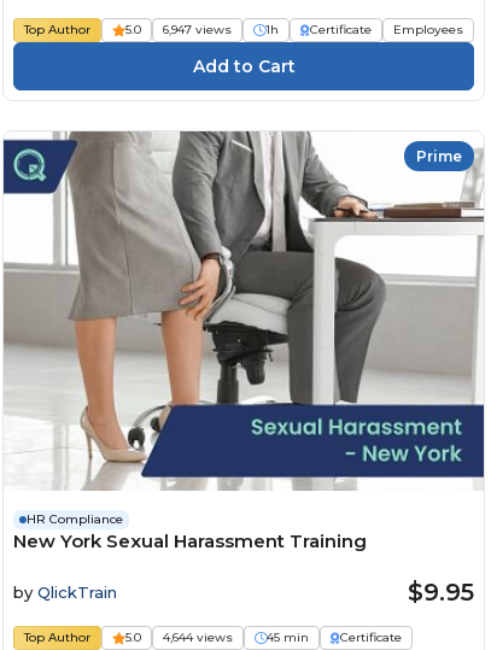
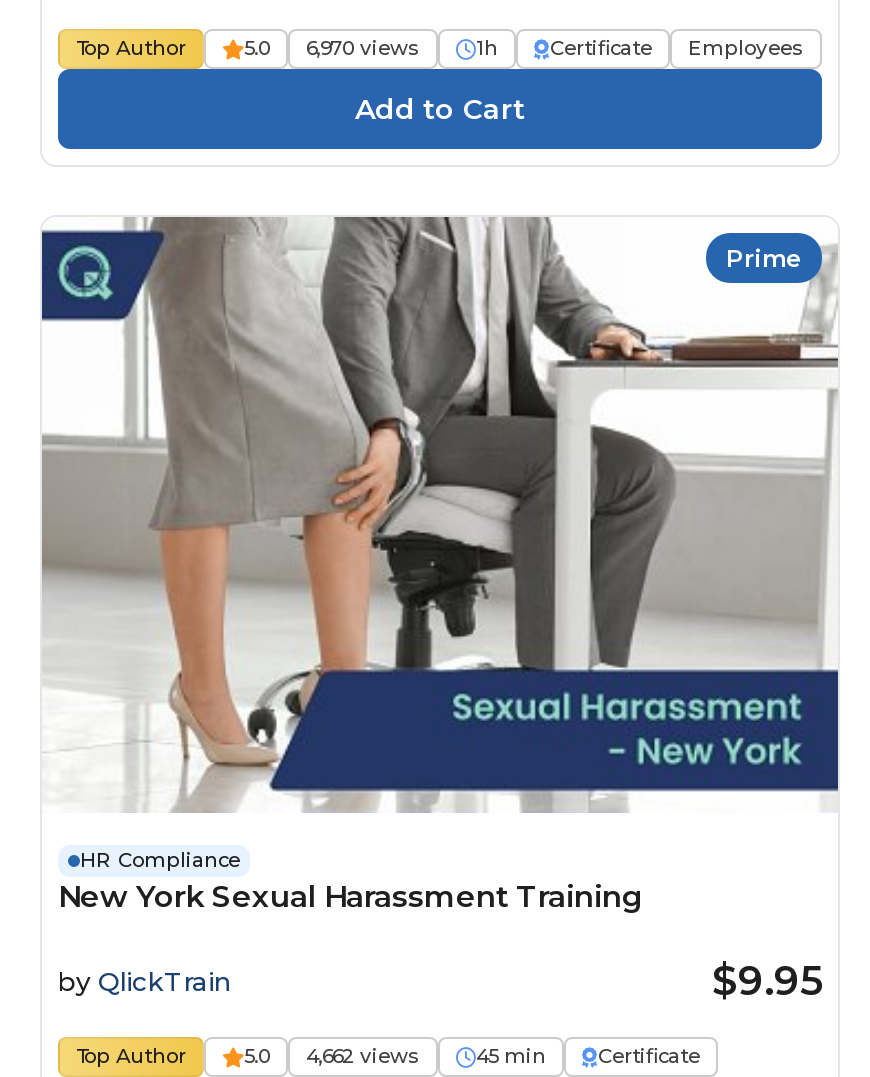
- 5.0 6,947 views
+ 5.0 6,970 views

- 5.0 4,644 views
+ 5.0 4,662 views
